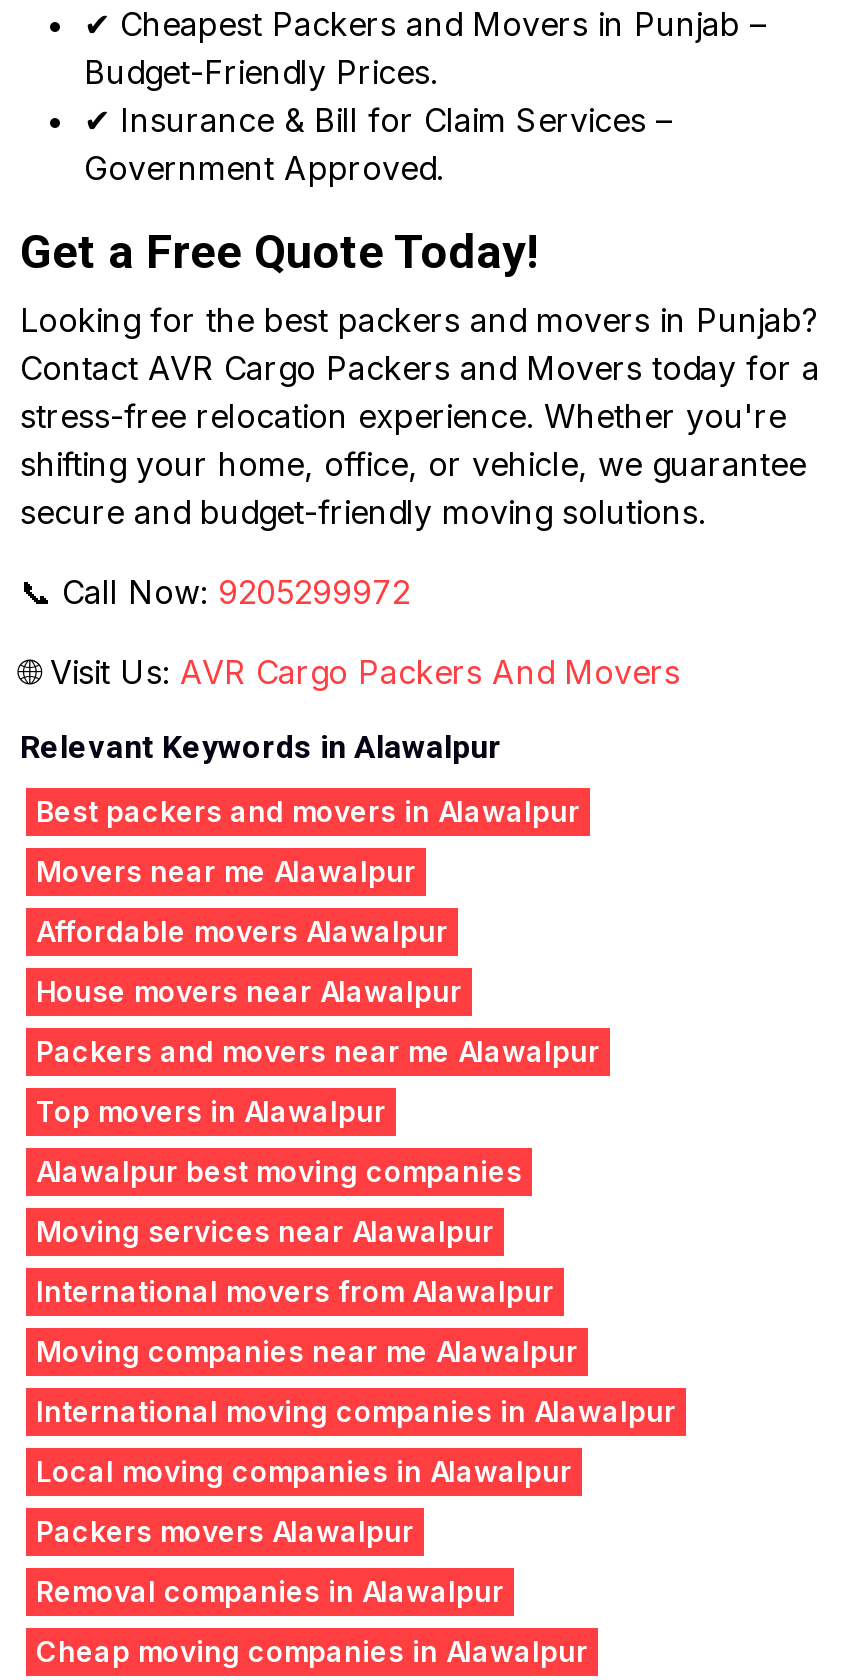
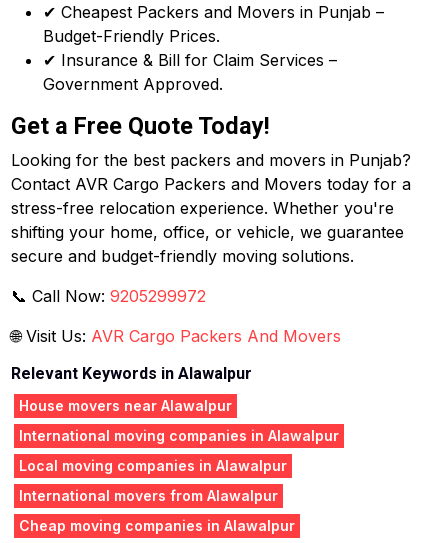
- Best packers and movers in Alawalpur
- Movers near me Alawalpur
- Affordable movers Alawalpur

- Packers and movers near me Alawalpur
- Top movers in Alawalpur
- Alawalpur best moving companies
- Moving services near Alawalpur
- Moving companies near me Alawalpur

moved down: International movers from Alawalpur

- Packers movers Alawalpur
- Removal companies in Alawalpur
